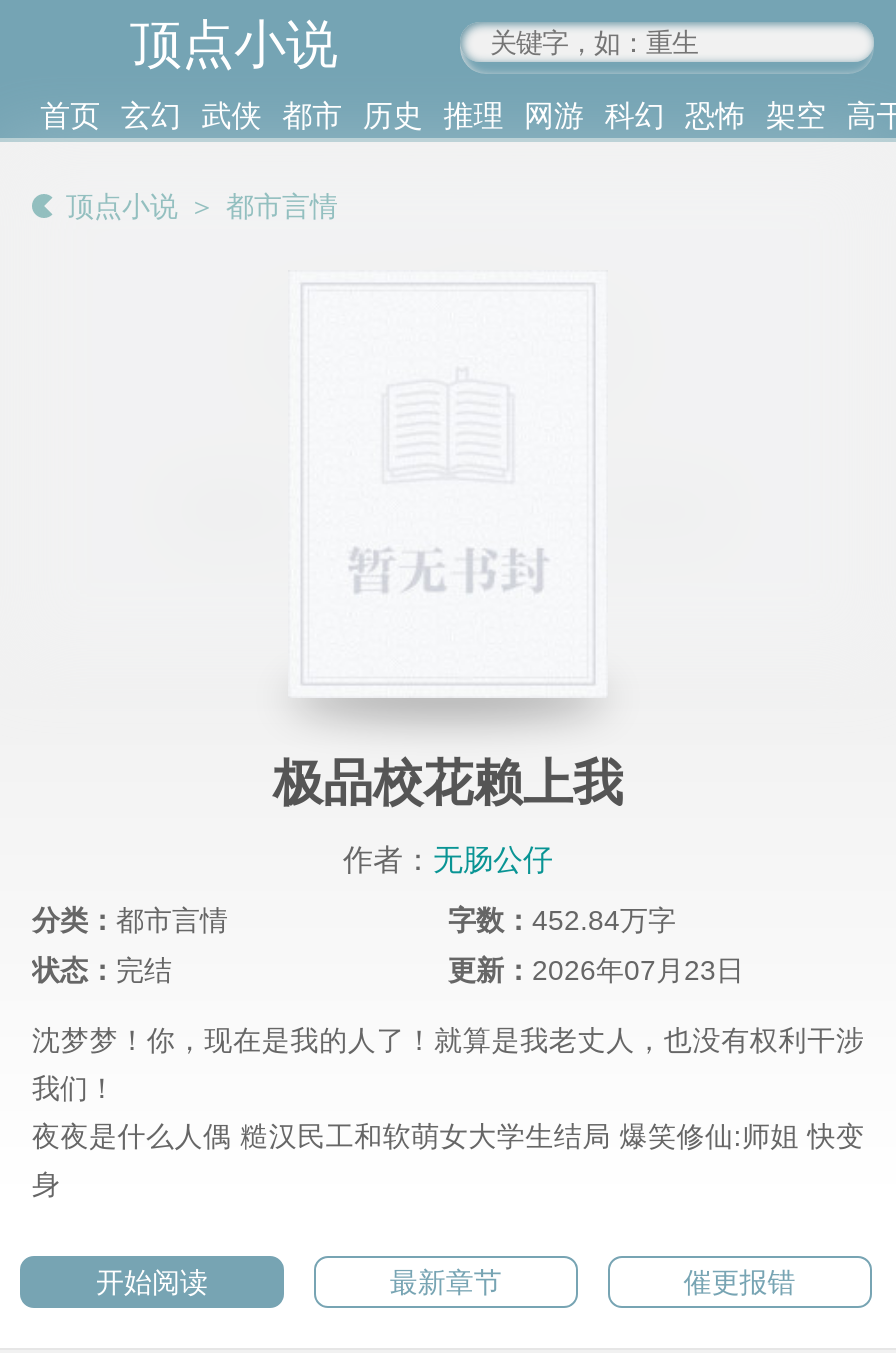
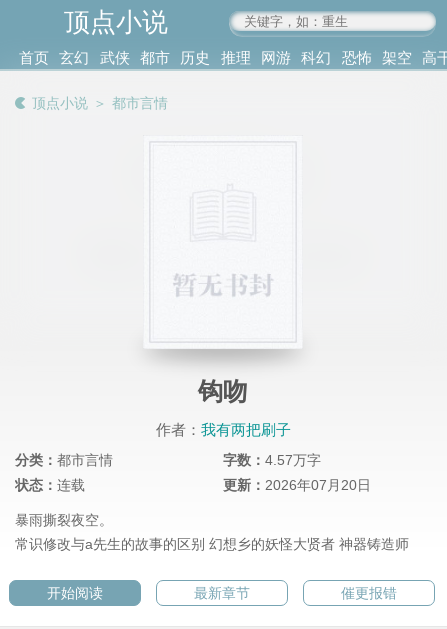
- 极品校花赖上我
+ 钩吻

- 作者：无肠公仔
+ 作者：我有两把刷子

- 字数：452.84万字
- 状态：完结
- 更新：2026年07月23日
- 沈梦梦！你，现在是我的人了！就算是我老丈人，也没有权利干涉
- 我们！
- 夜夜是什么人偶 糙汉民工和软萌女大学生结局 爆笑修仙:师姐 快变
- 身
+ 字数：4.57万字
+ 状态：连载
+ 更新：2026年07月20日
+ 暴雨撕裂夜空。
+ 常识修改与a先生的故事的区别 幻想乡的妖怪大贤者 神器铸造师
